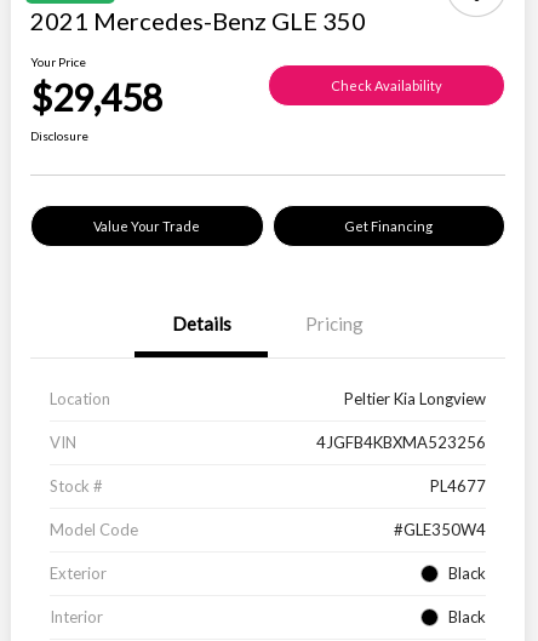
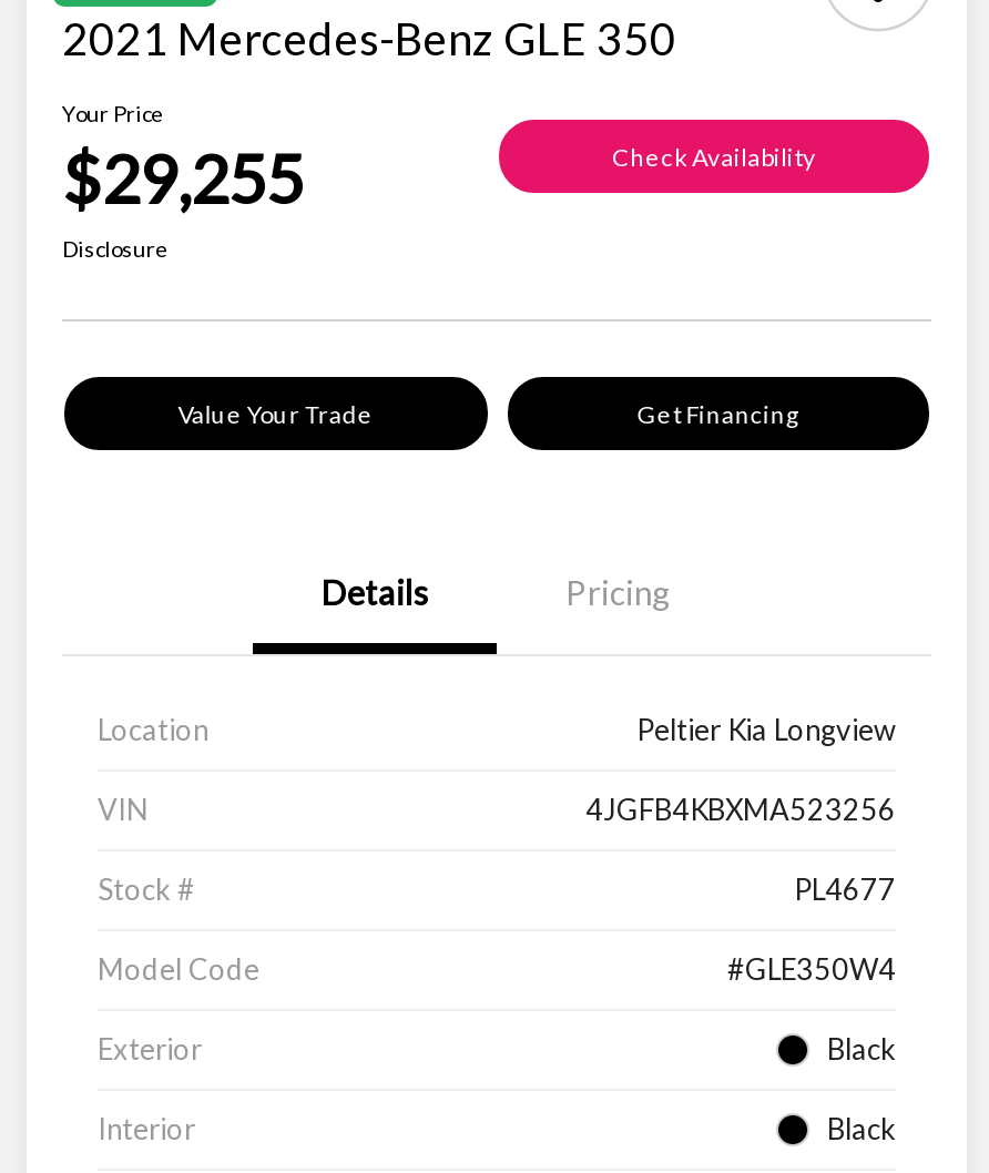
- $29,458
+ $29,255
